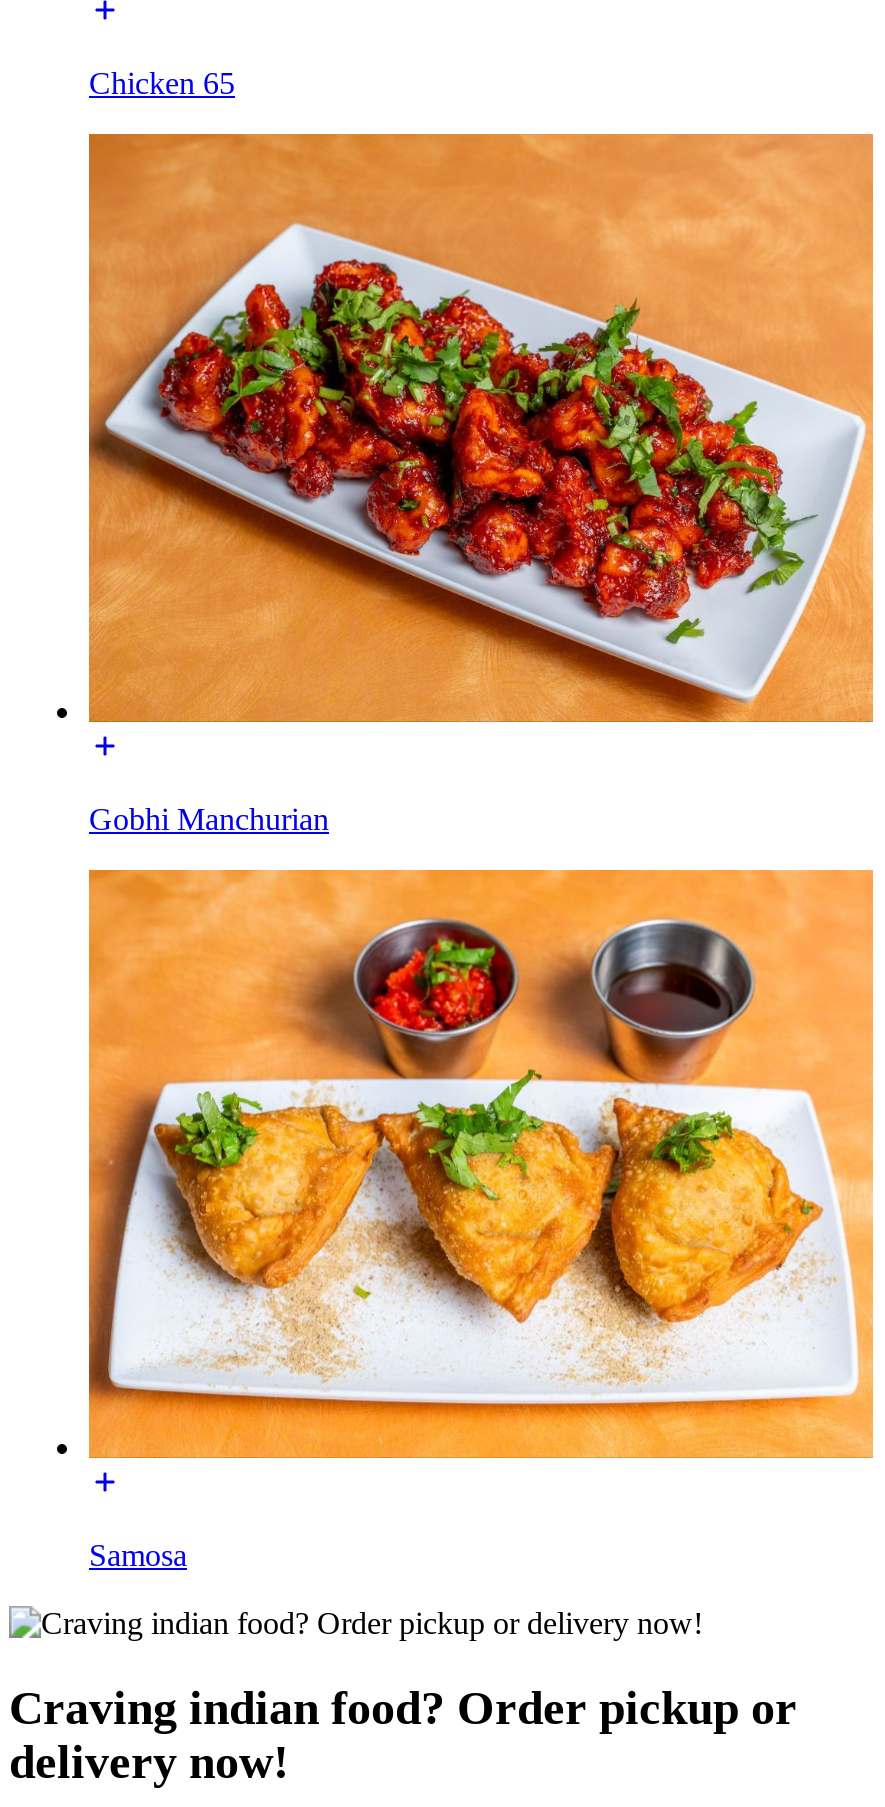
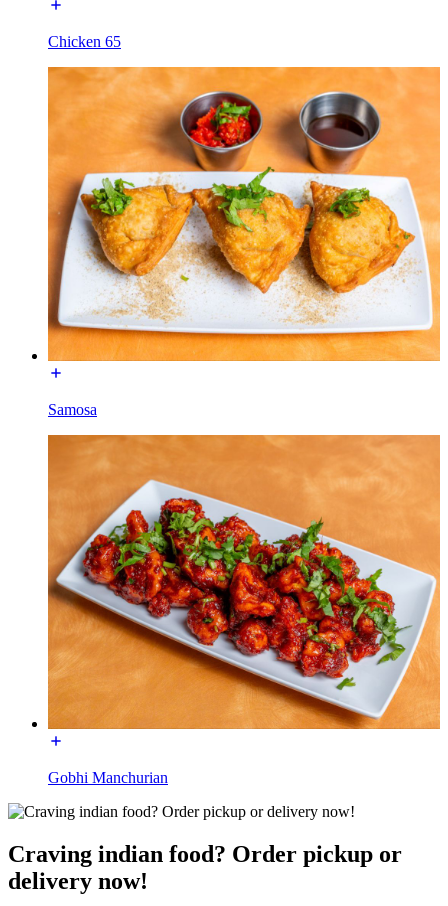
moved down: [image] | Gobhi Manchurian

moved up: [image] | Samosa
